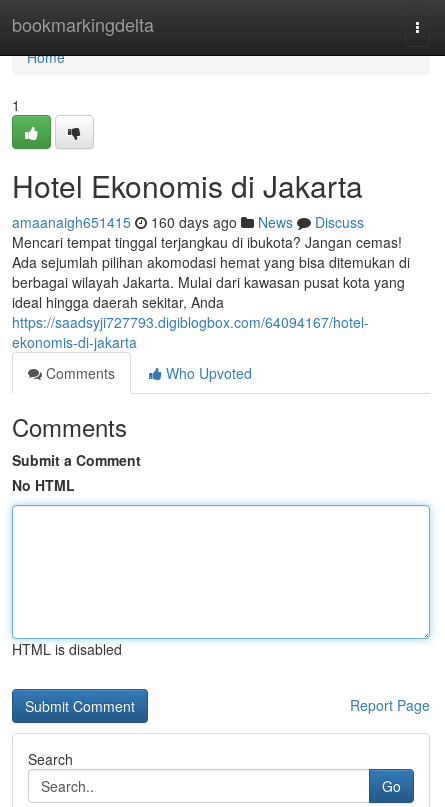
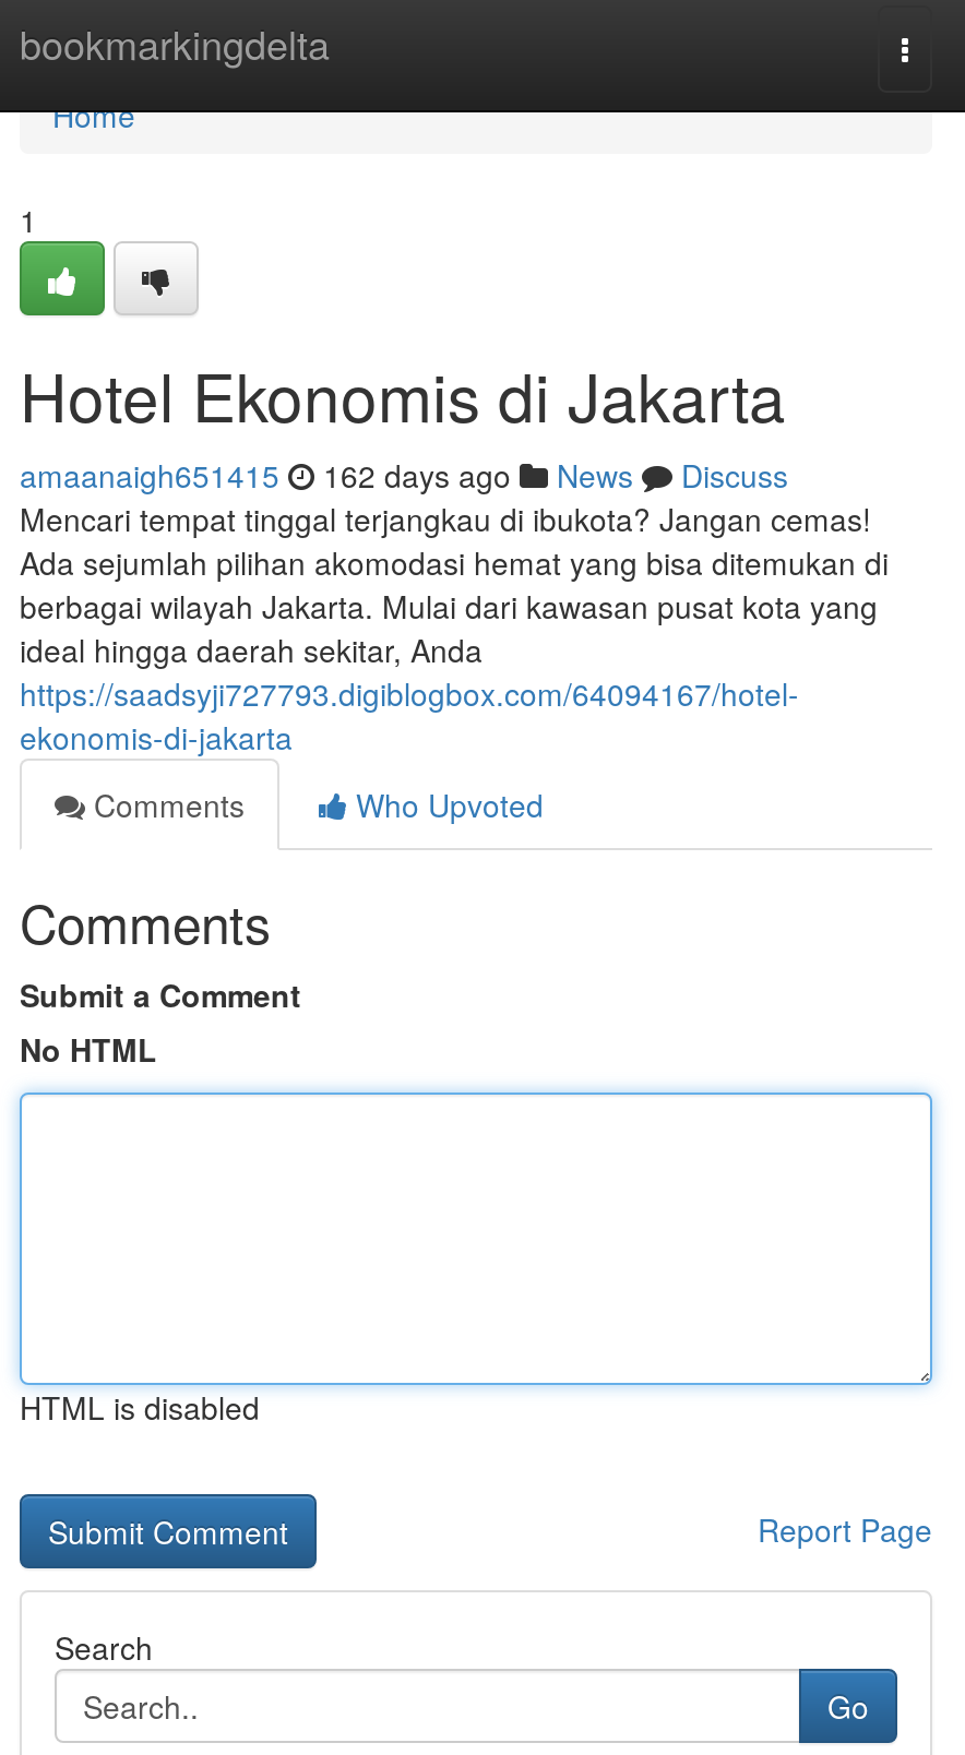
- amaanaigh651415 160 days ago News Discuss
+ amaanaigh651415 162 days ago News Discuss
